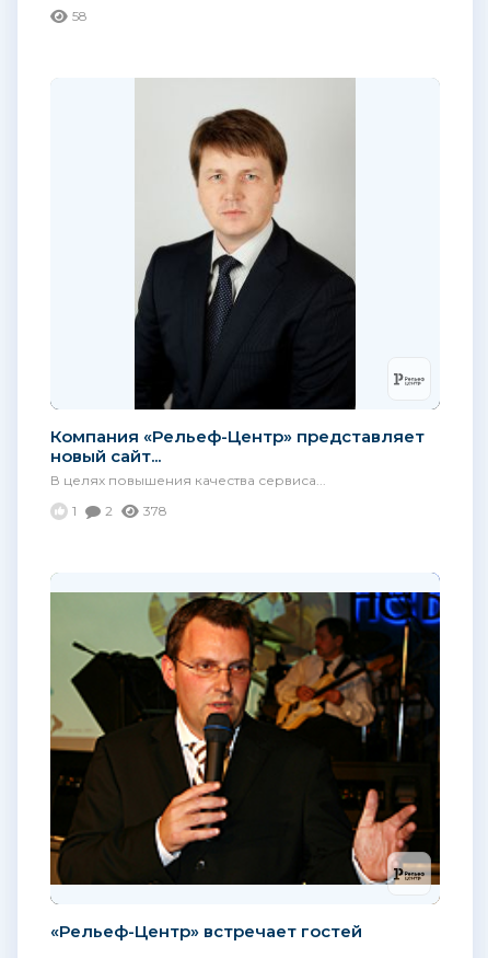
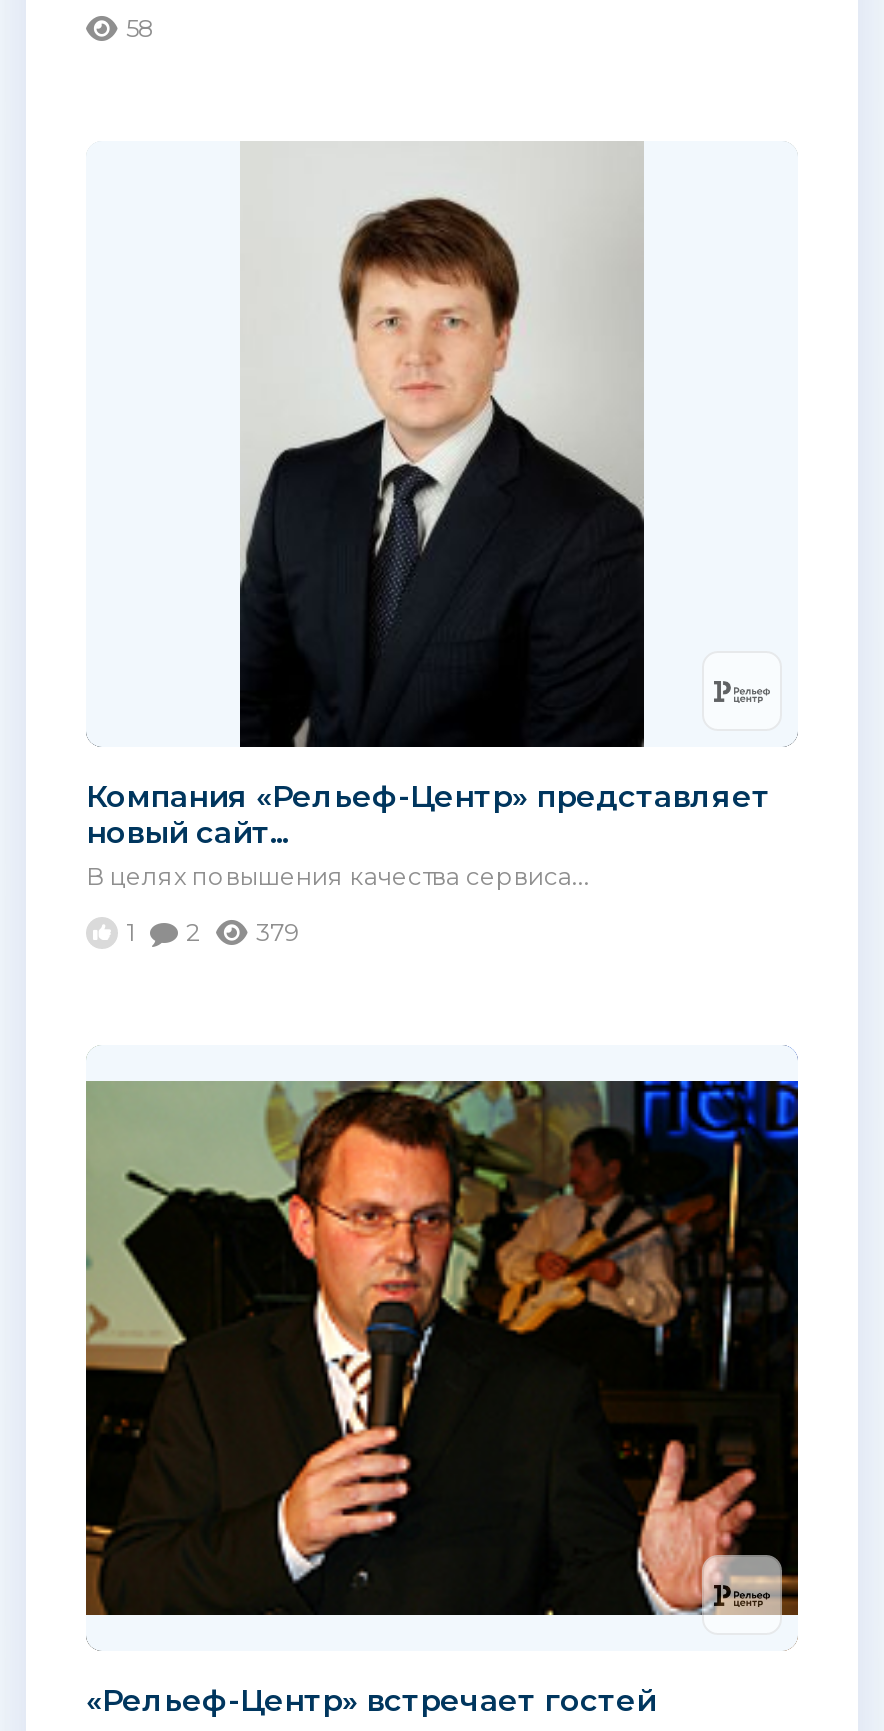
- 1 2 378
+ 1 2 379
